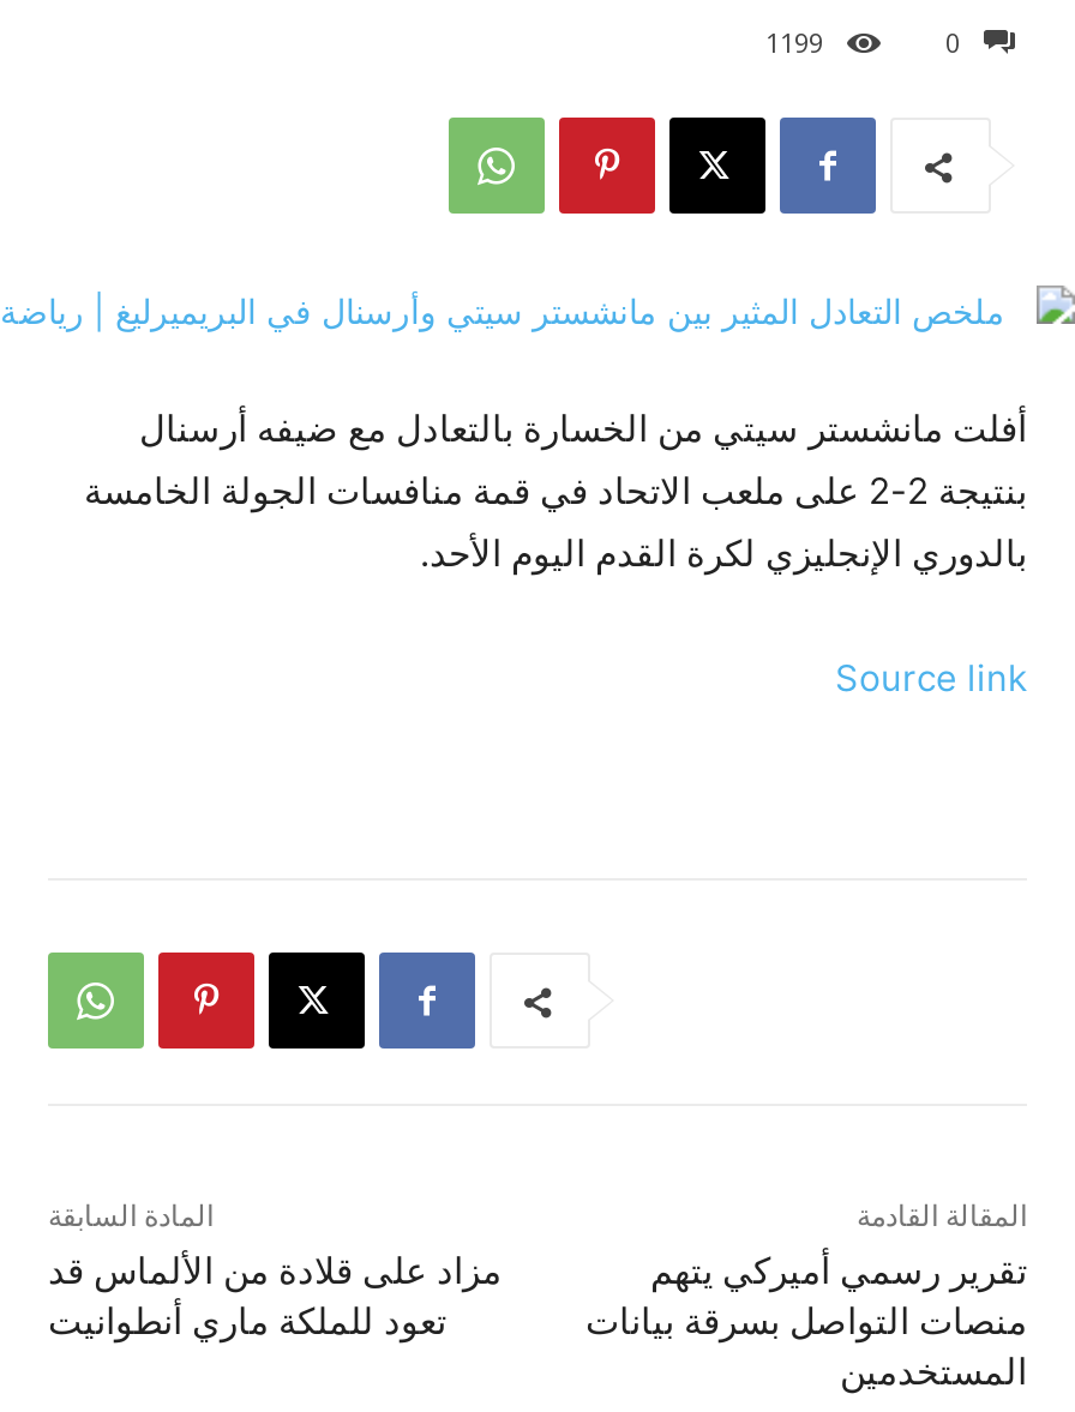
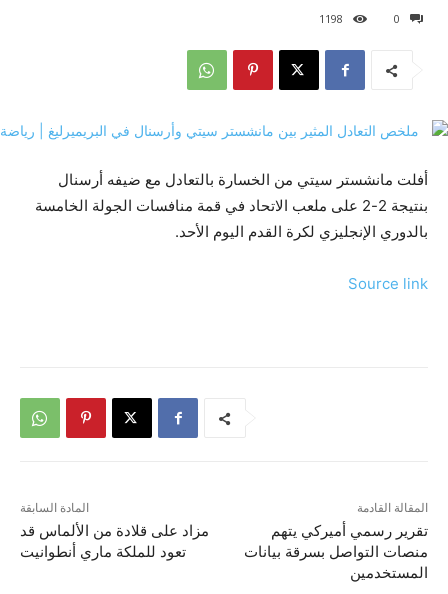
- 1 199
+ 1 198
